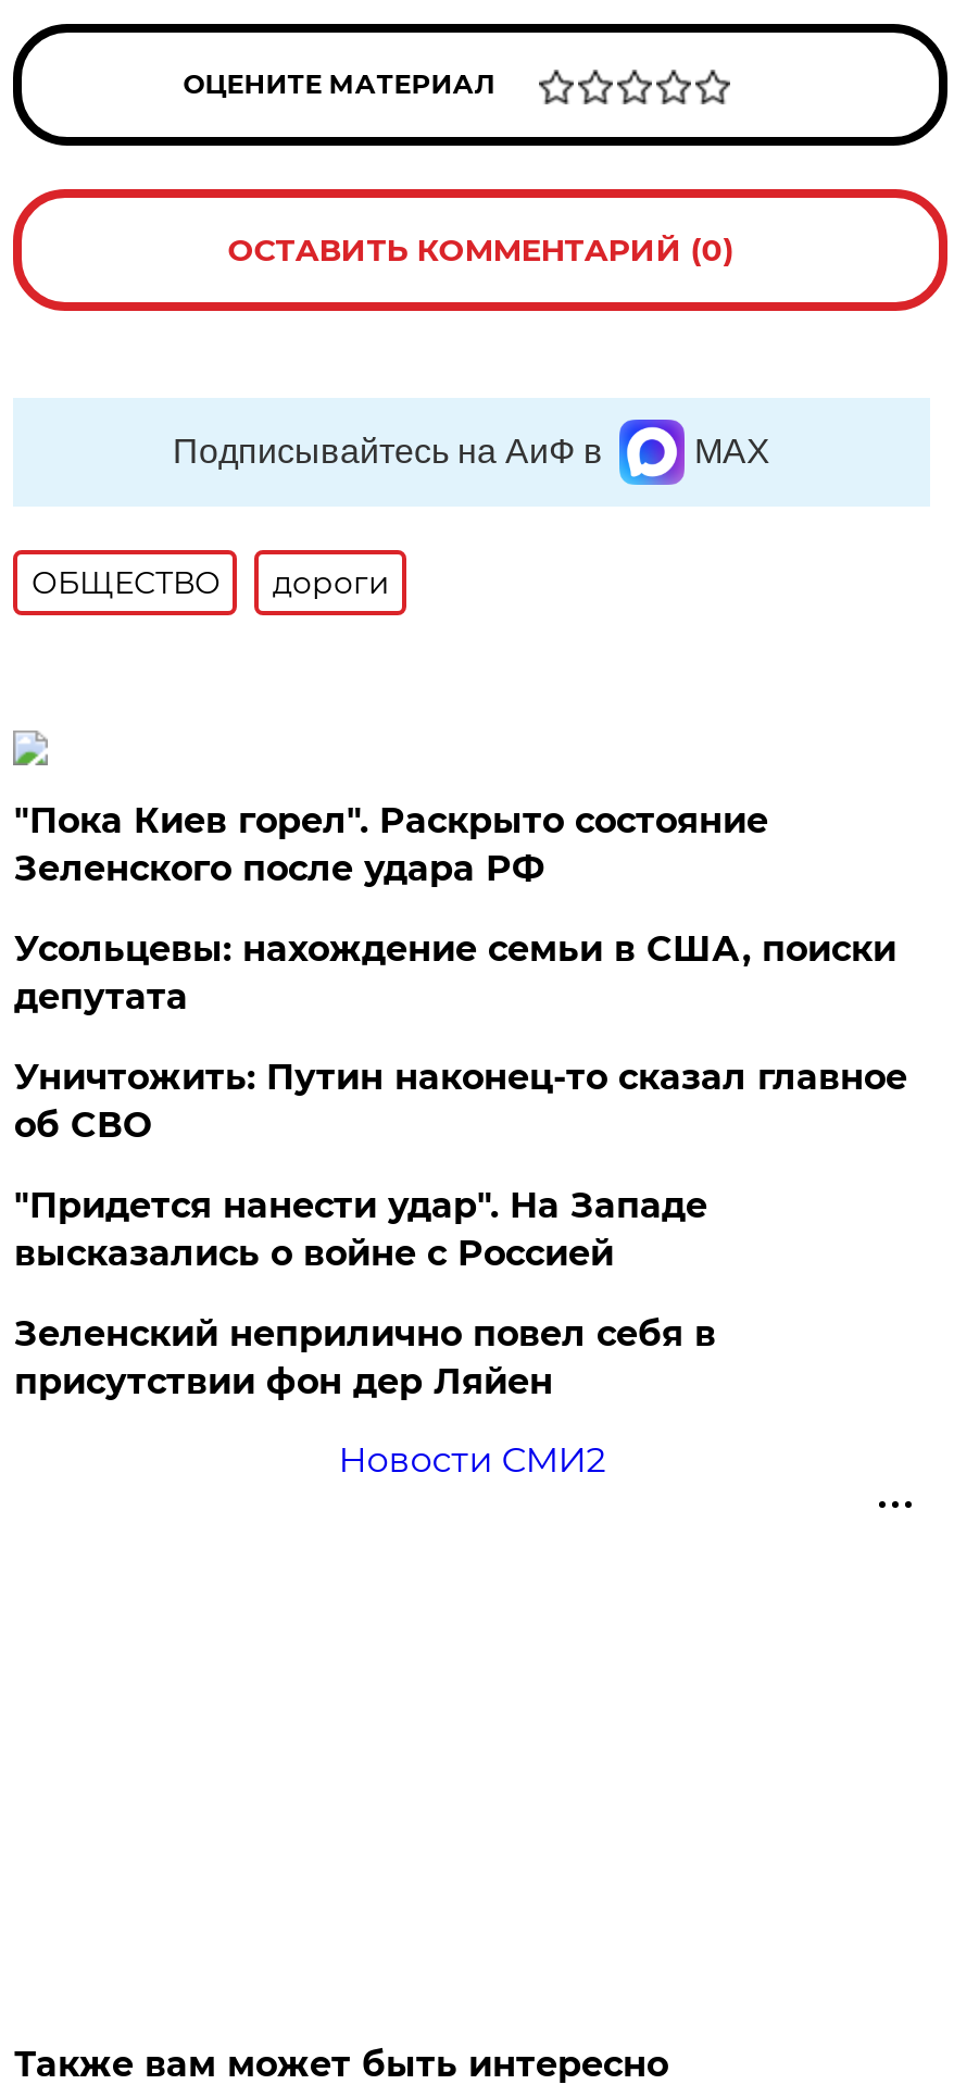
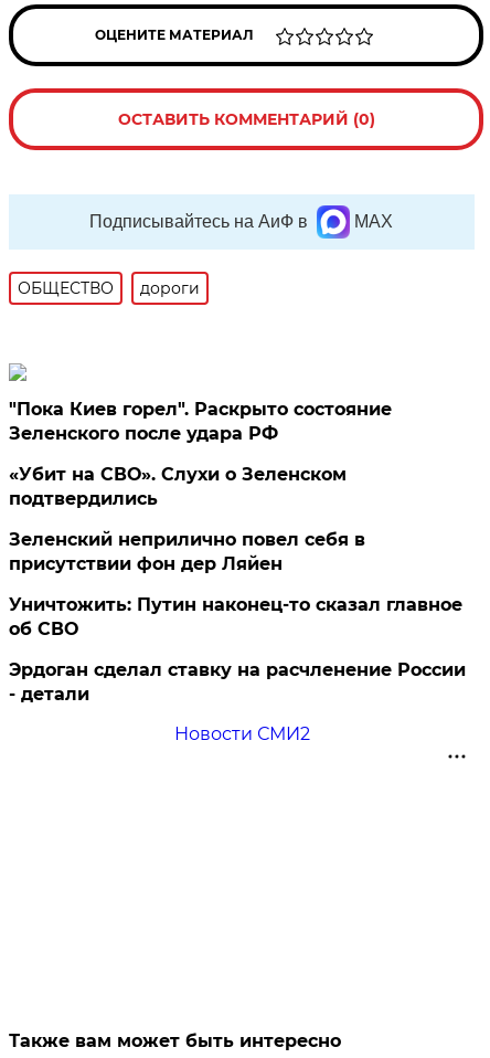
- Усольцевы: нахождение семьи в США, поиски
- депутата
- "Придется нанести удар". На Западе
- высказались о войне с Россией
+ «Убит на СВО». Слухи о Зеленском
+ подтвердились

moved down: Уничтожить: Путин наконец-то сказал главное | об СВО

moved up: Зеленский неприлично повел cебя в | присутствии фон дер Ляйен

+ Эрдоган сделал ставку на расчленение России
+ - детали
